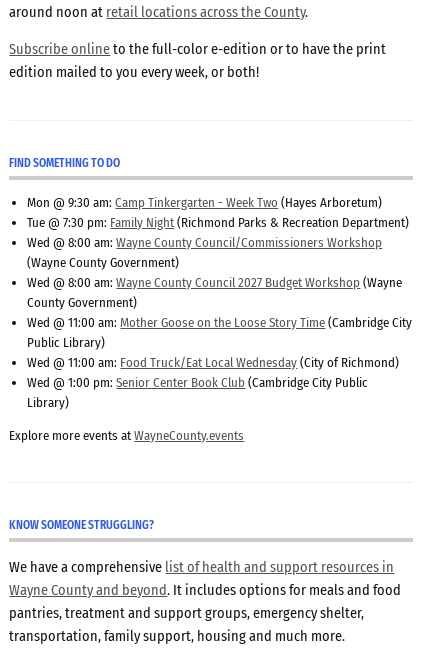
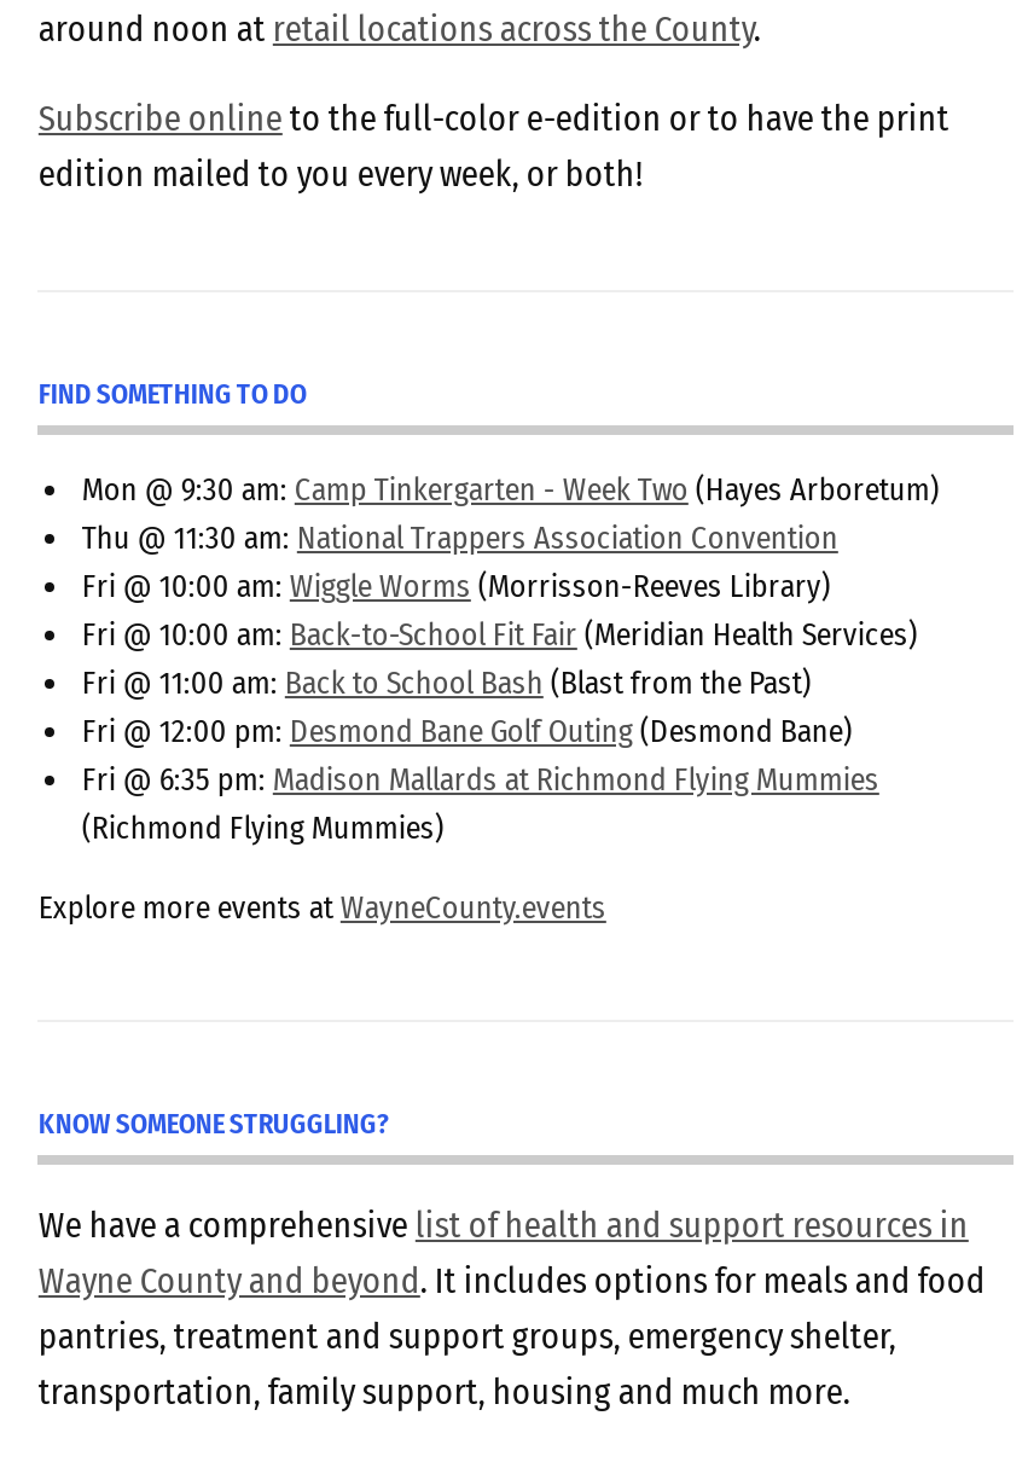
- Tue @ 7:30 pm: Family Night (Richmond Parks & Recreation Department)
- Wed @ 8:00 am: Wayne County Council/Commissioners Workshop
- (Wayne County Government)
- Wed @ 8:00 am: Wayne County Council 2027 Budget Workshop (Wayne
- County Government)
- Wed @ 11:00 am: Mother Goose on the Loose Story Time (Cambridge City
- Public Library)
- Wed @ 11:00 am: Food Truck/Eat Local Wednesday (City of Richmond)
- Wed @ 1:00 pm: Senior Center Book Club (Cambridge City Public
- Library)
+ Thu @ 11:30 am: National Trappers Association Convention
+ Fri @ 10:00 am: Wiggle Worms (Morrisson-Reeves Library)
+ Fri @ 10:00 am: Back-to-School Fit Fair (Meridian Health Services)
+ Fri @ 11:00 am: Back to School Bash (Blast from the Past)
+ Fri @ 12:00 pm: Desmond Bane Golf Outing (Desmond Bane)
+ Fri @ 6:35 pm: Madison Mallards at Richmond Flying Mummies
+ (Richmond Flying Mummies)
